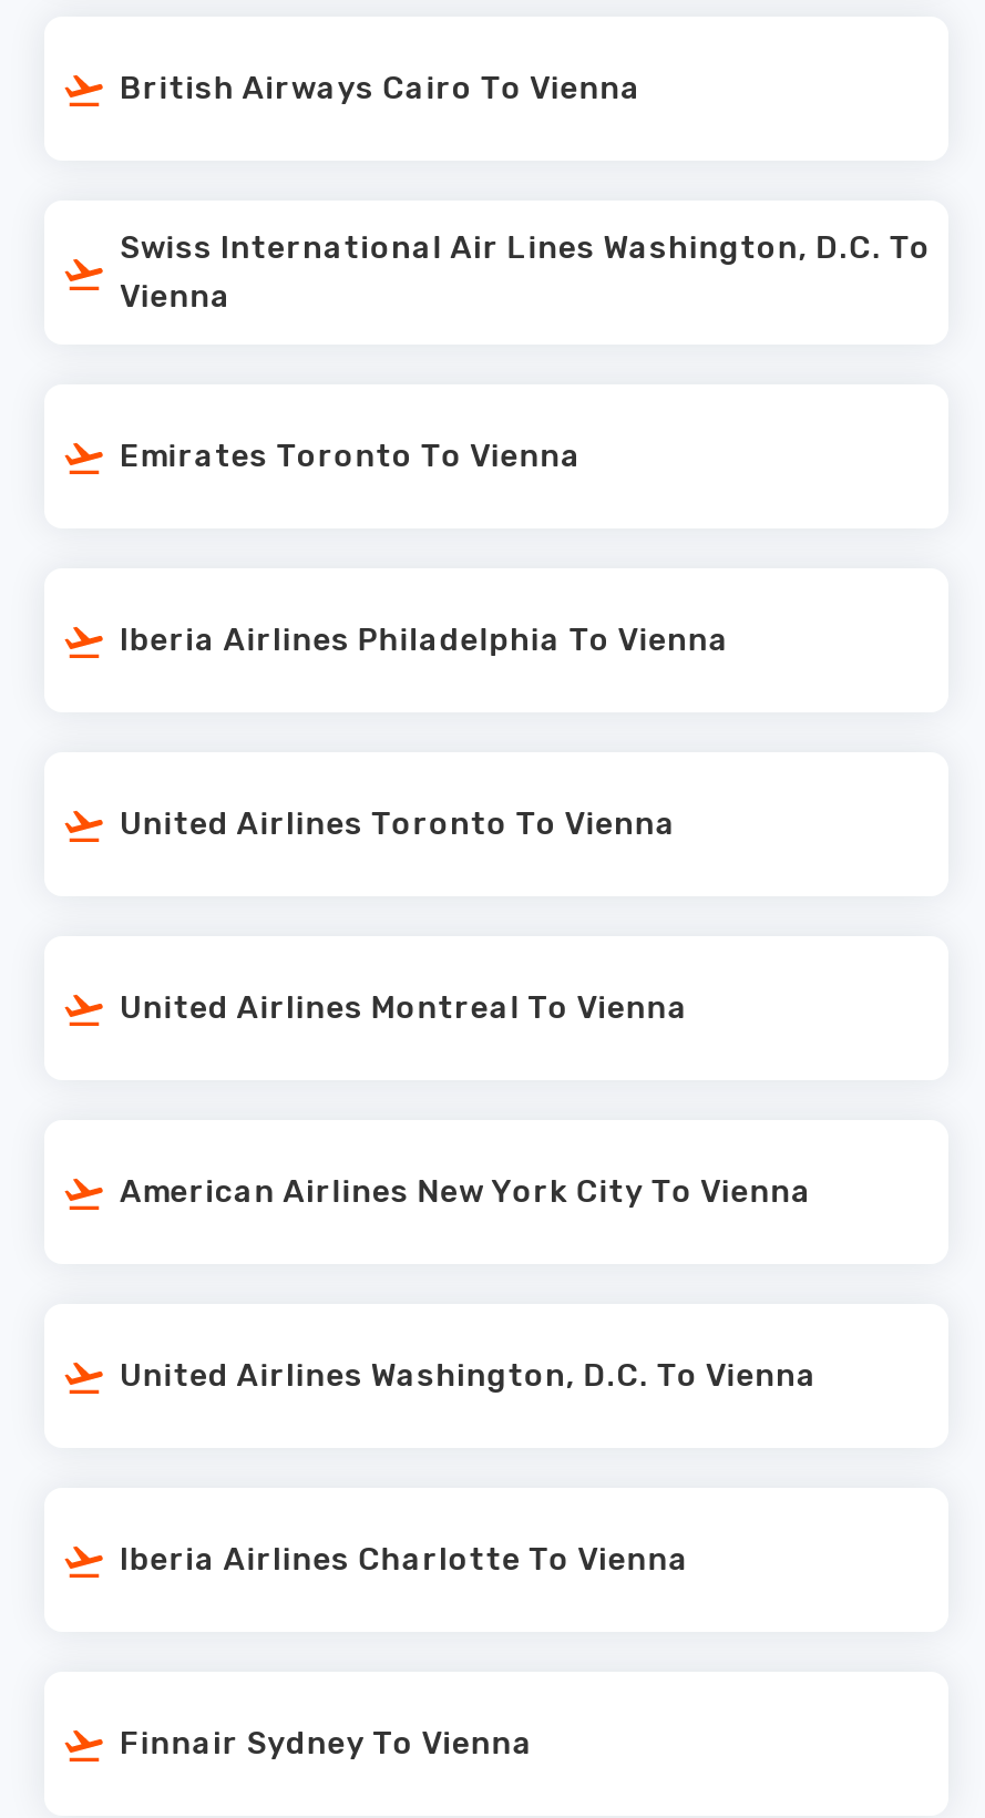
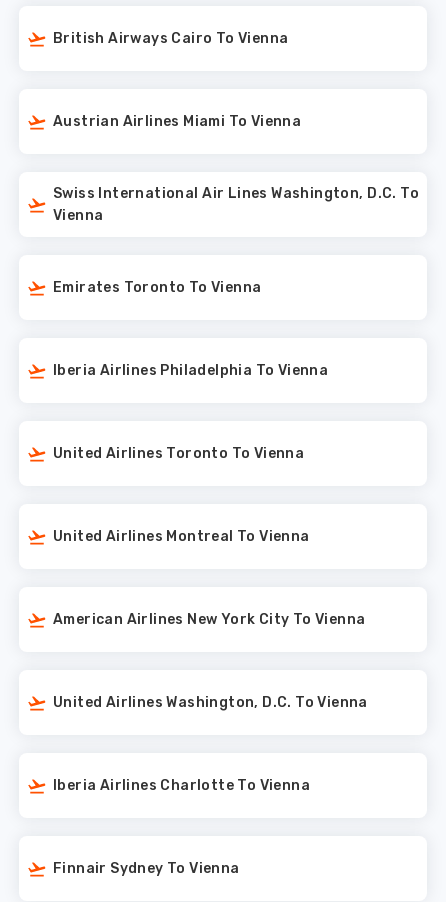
+ Austrian Airlines Miami To Vienna
